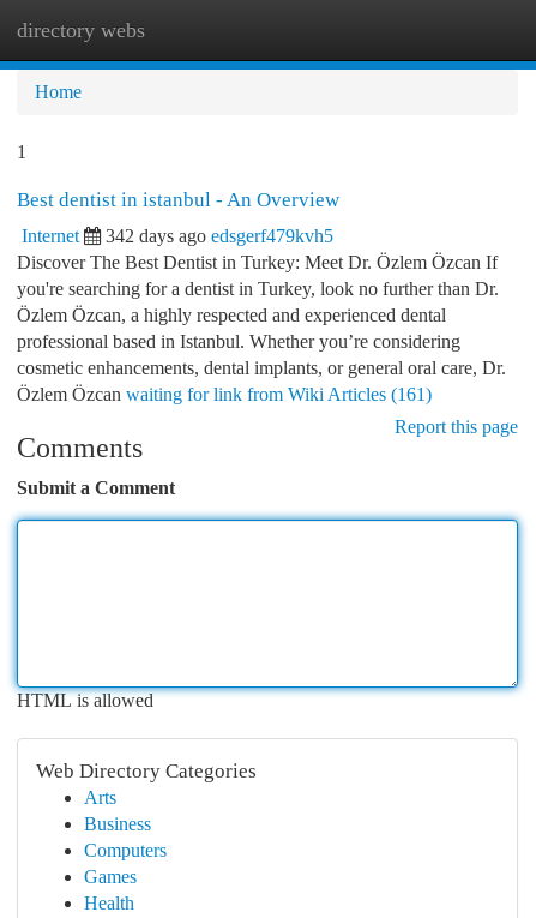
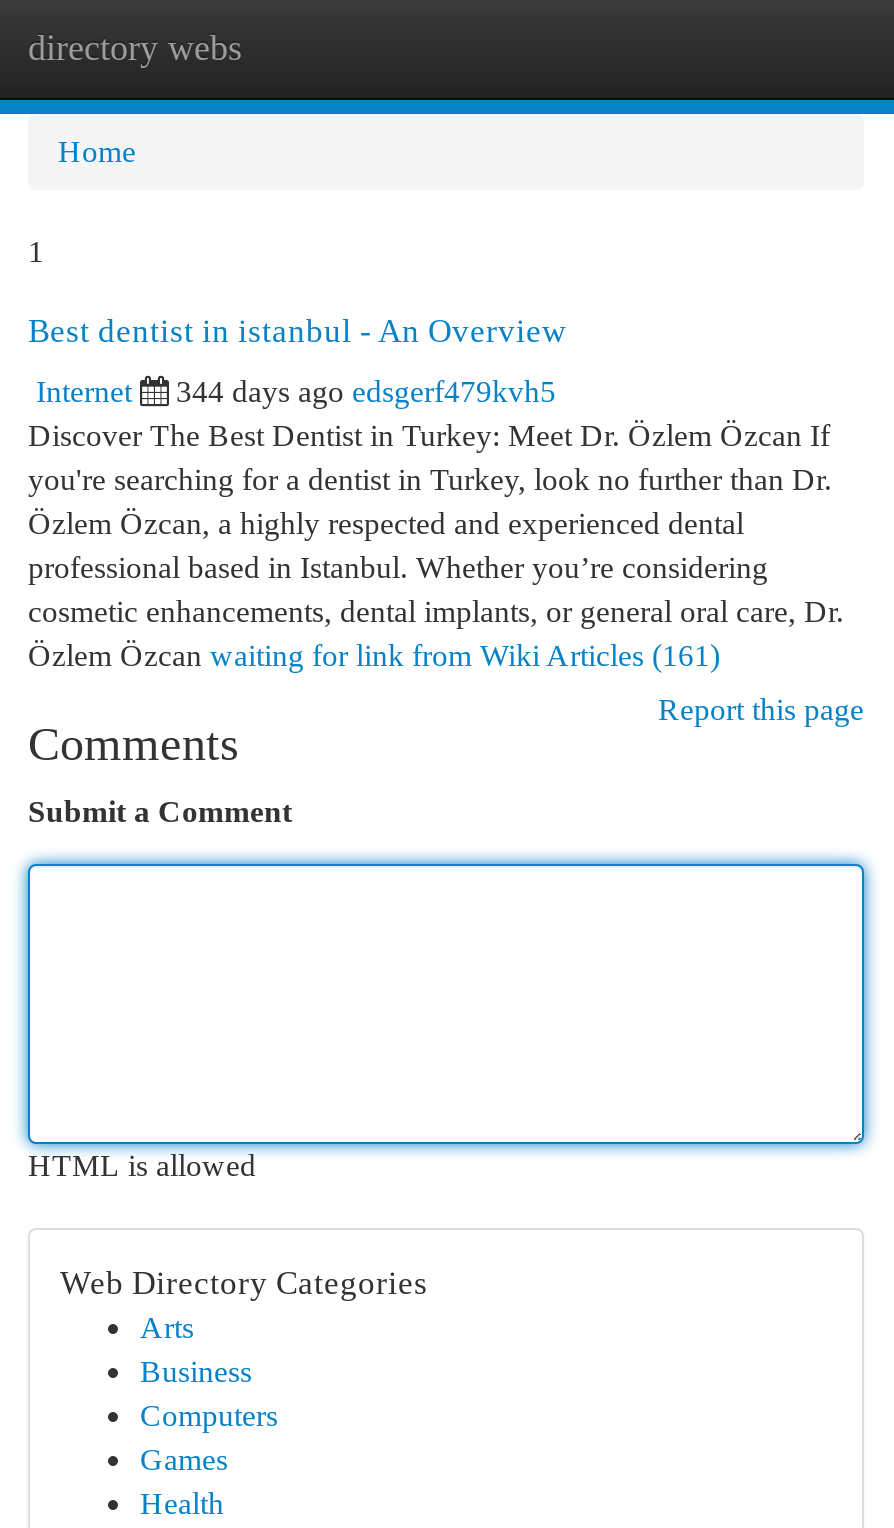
- 342 days ago edsgerf479kvh5
+ 344 days ago edsgerf479kvh5
